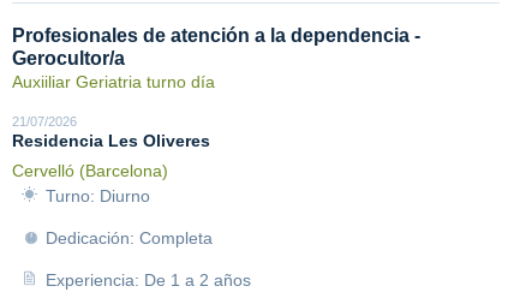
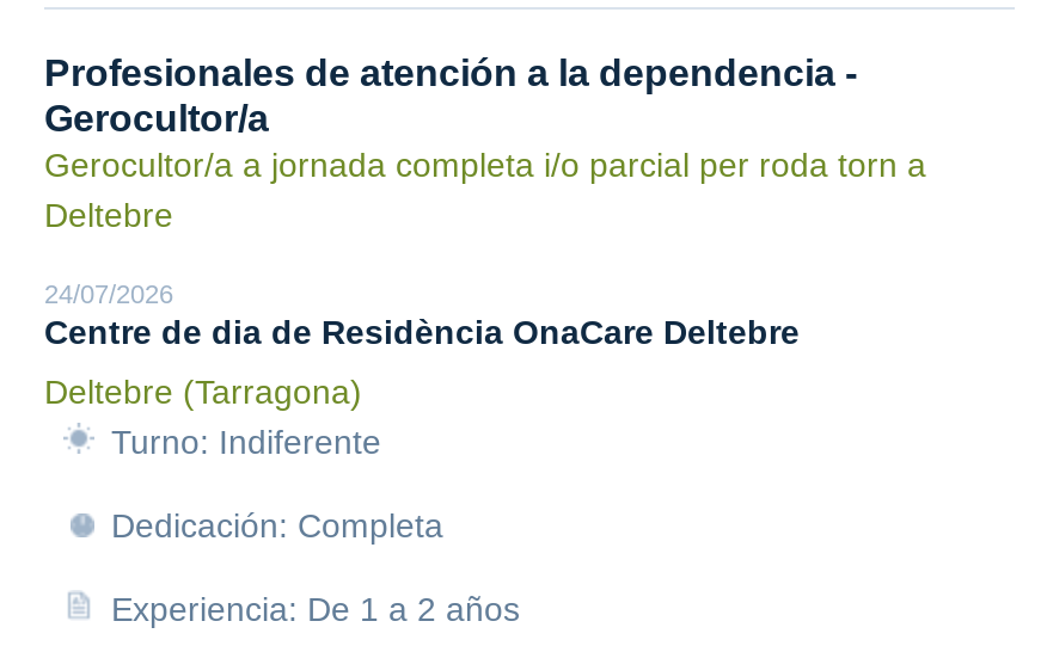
- Auxiiliar Geriatria turno día
+ Gerocultor/a a jornada completa i/o parcial per roda torn a
+ Deltebre

- 21/07/2026
- Residencia Les Oliveres
+ 24/07/2026
+ Centre de dia de Residència OnaCare Deltebre

- Cervelló (Barcelona)
- Turno: Diurno
+ Deltebre (Tarragona)
+ Turno: Indiferente
